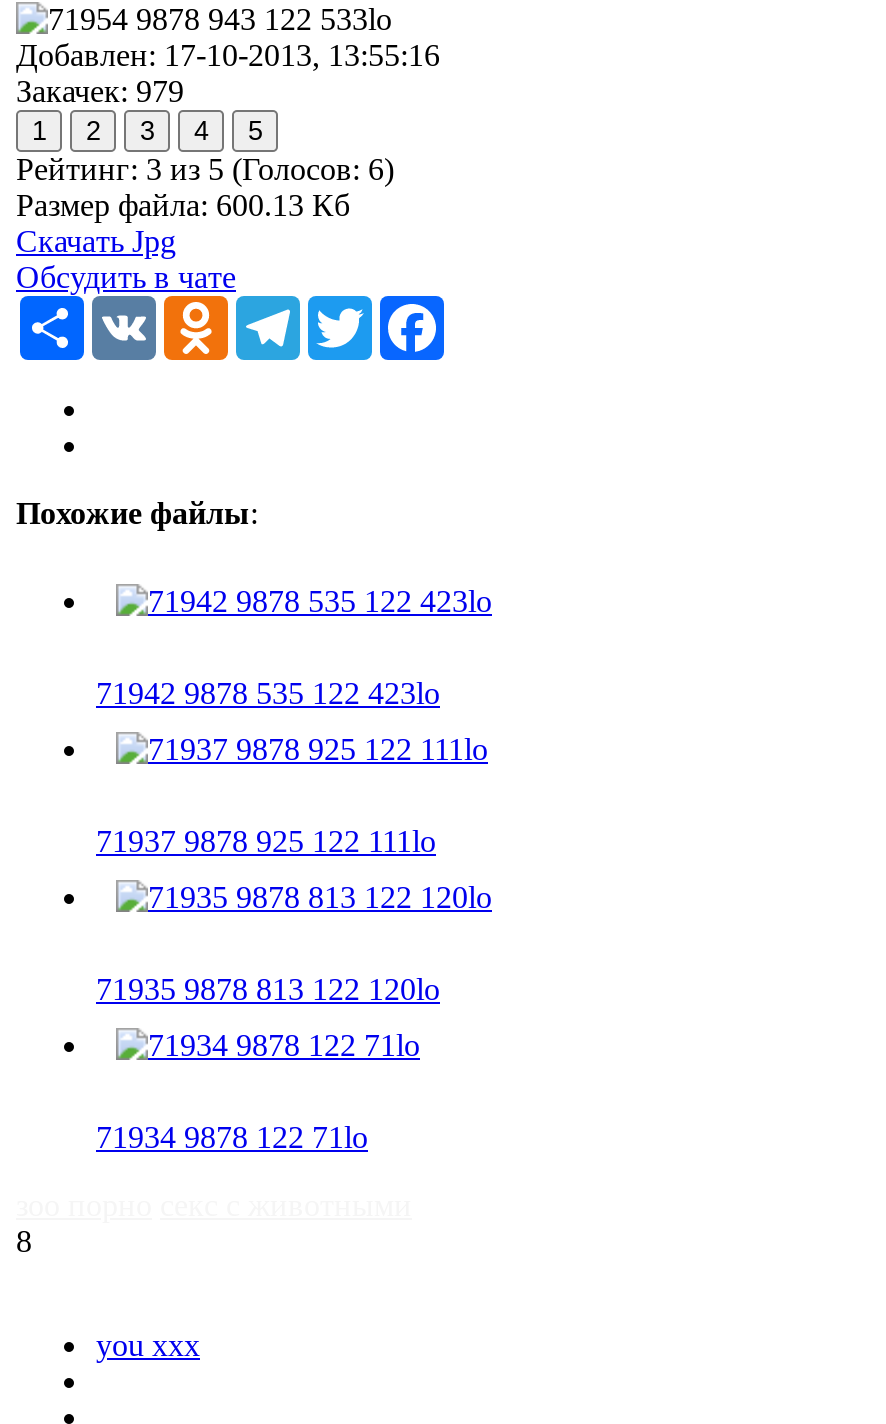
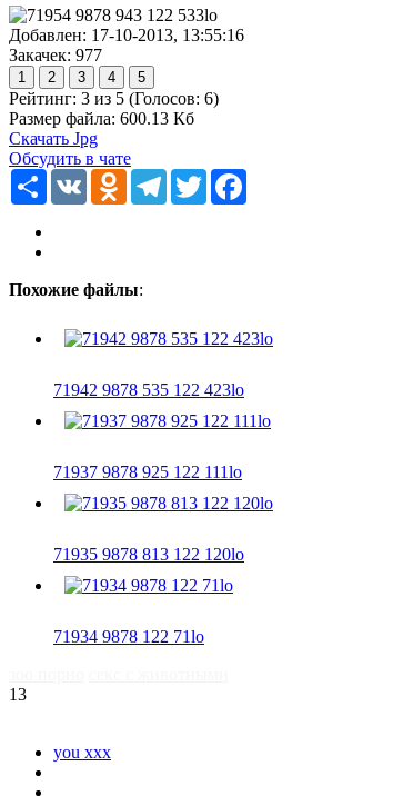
- Закачек: 979
+ Закачек: 977

- 8
+ 13
